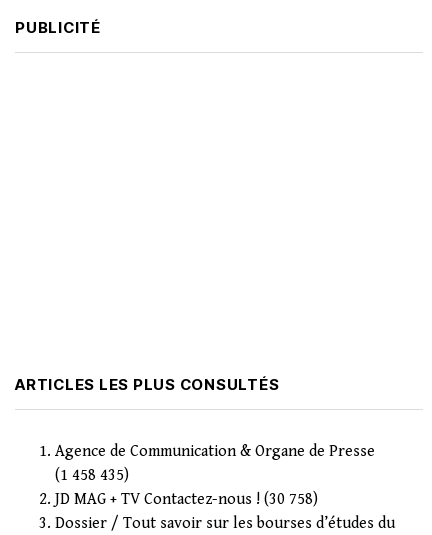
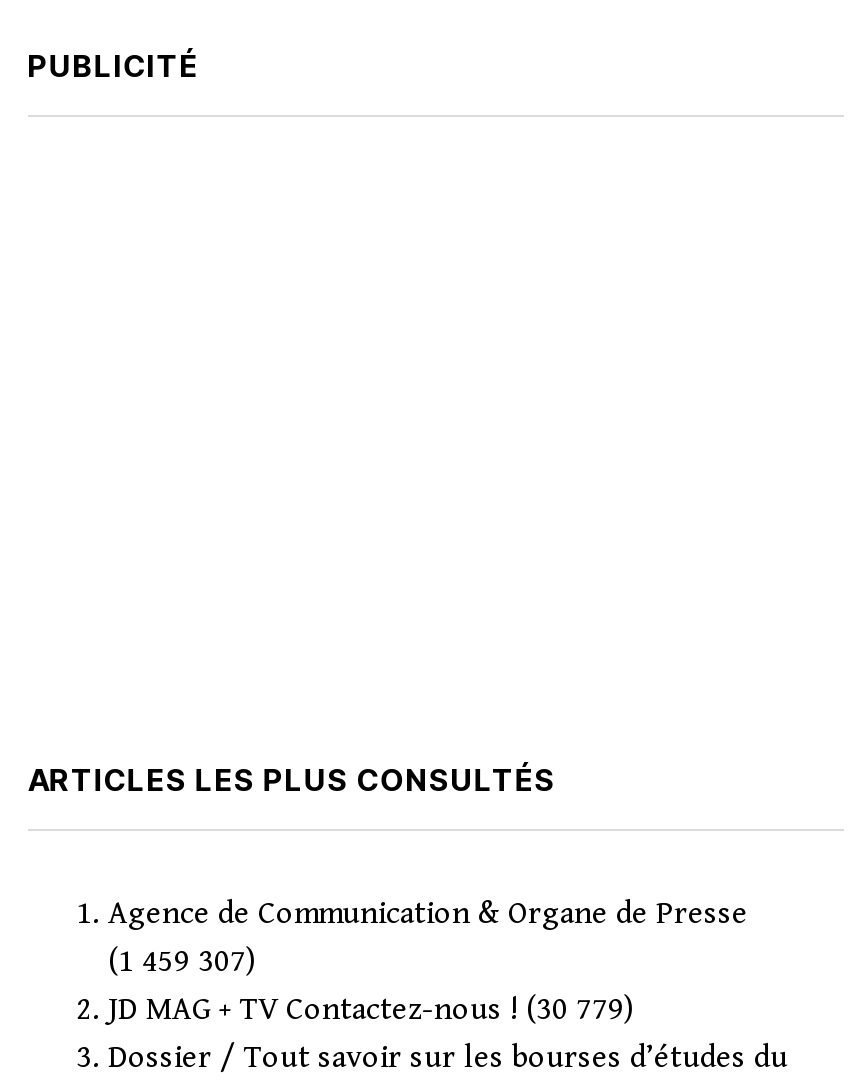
- (1 458 435)
+ (1 459 307)

- JD MAG + TV Contactez-nous ! (30 758)
+ JD MAG + TV Contactez-nous ! (30 779)
